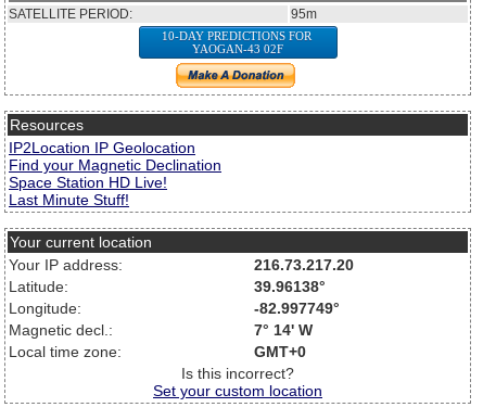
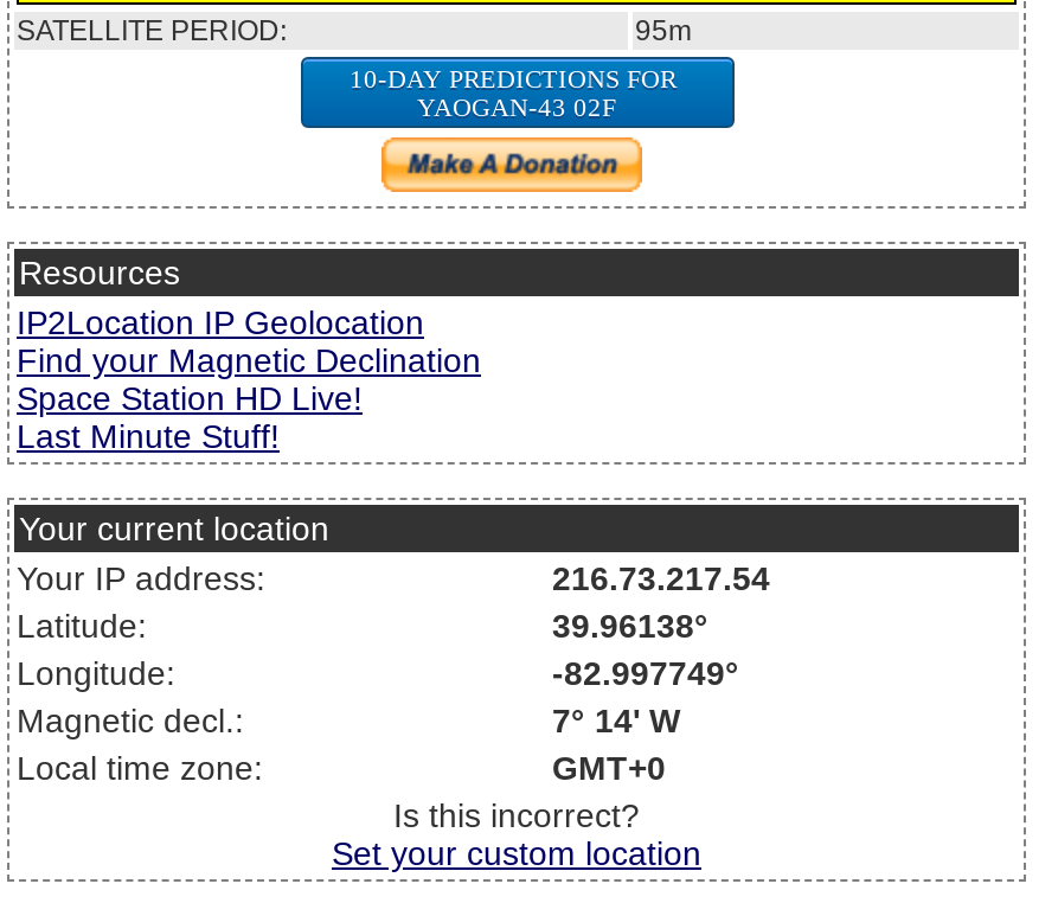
- 216.73.217.20
+ 216.73.217.54
